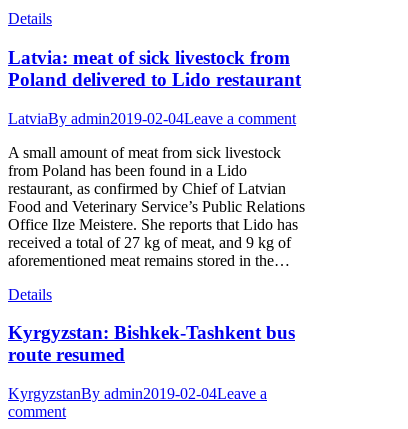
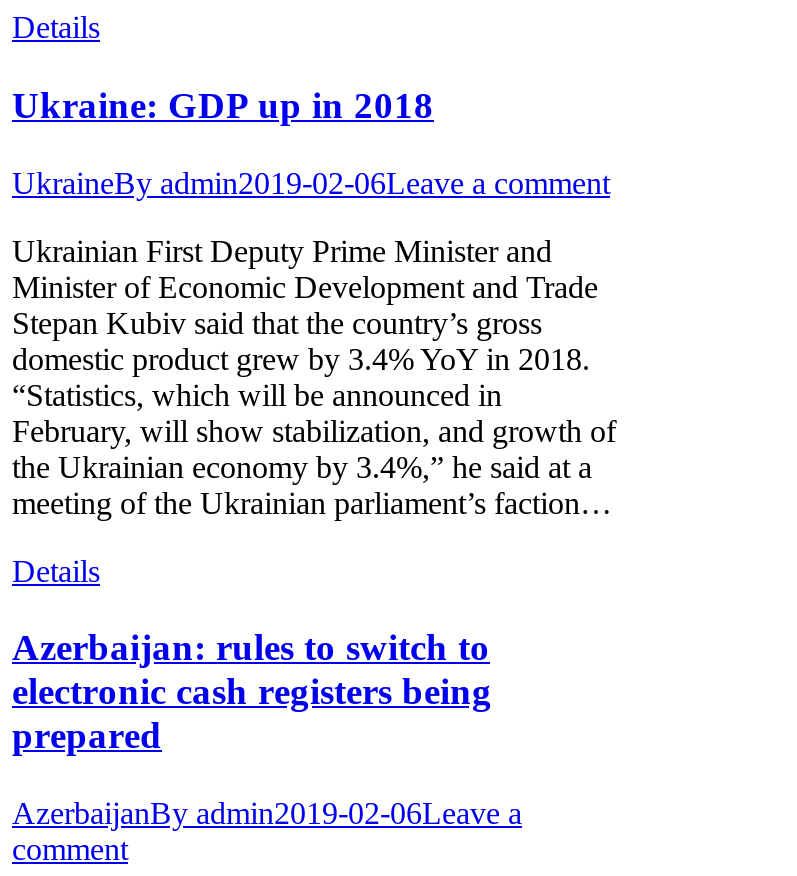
- Latvia: meat of sick livestock from
- Poland delivered to Lido restaurant
+ Ukraine: GDP up in 2018

- LatviaBy admin2019-02-04Leave a comment
+ UkraineBy admin2019-02-06Leave a comment

- A small amount of meat from sick livestock
- from Poland has been found in a Lido
- restaurant, as confirmed by Chief of Latvian
- Food and Veterinary Service’s Public Relations
- Office Ilze Meistere. She reports that Lido has
- received a total of 27 kg of meat, and 9 kg of
- aforementioned meat remains stored in the…
+ Ukrainian First Deputy Prime Minister and
+ Minister of Economic Development and Trade
+ Stepan Kubiv said that the country’s gross
+ domestic product grew by 3.4% YoY in 2018.
+ “Statistics, which will be announced in
+ February, will show stabilization, and growth of
+ the Ukrainian economy by 3.4%,” he said at a
+ meeting of the Ukrainian parliament’s faction…

- Kyrgyzstan: Bishkek-Tashkent bus
- route resumed
+ Azerbaijan: rules to switch to
+ electronic cash registers being
+ prepared

- KyrgyzstanBy admin2019-02-04Leave a
+ AzerbaijanBy admin2019-02-06Leave a
